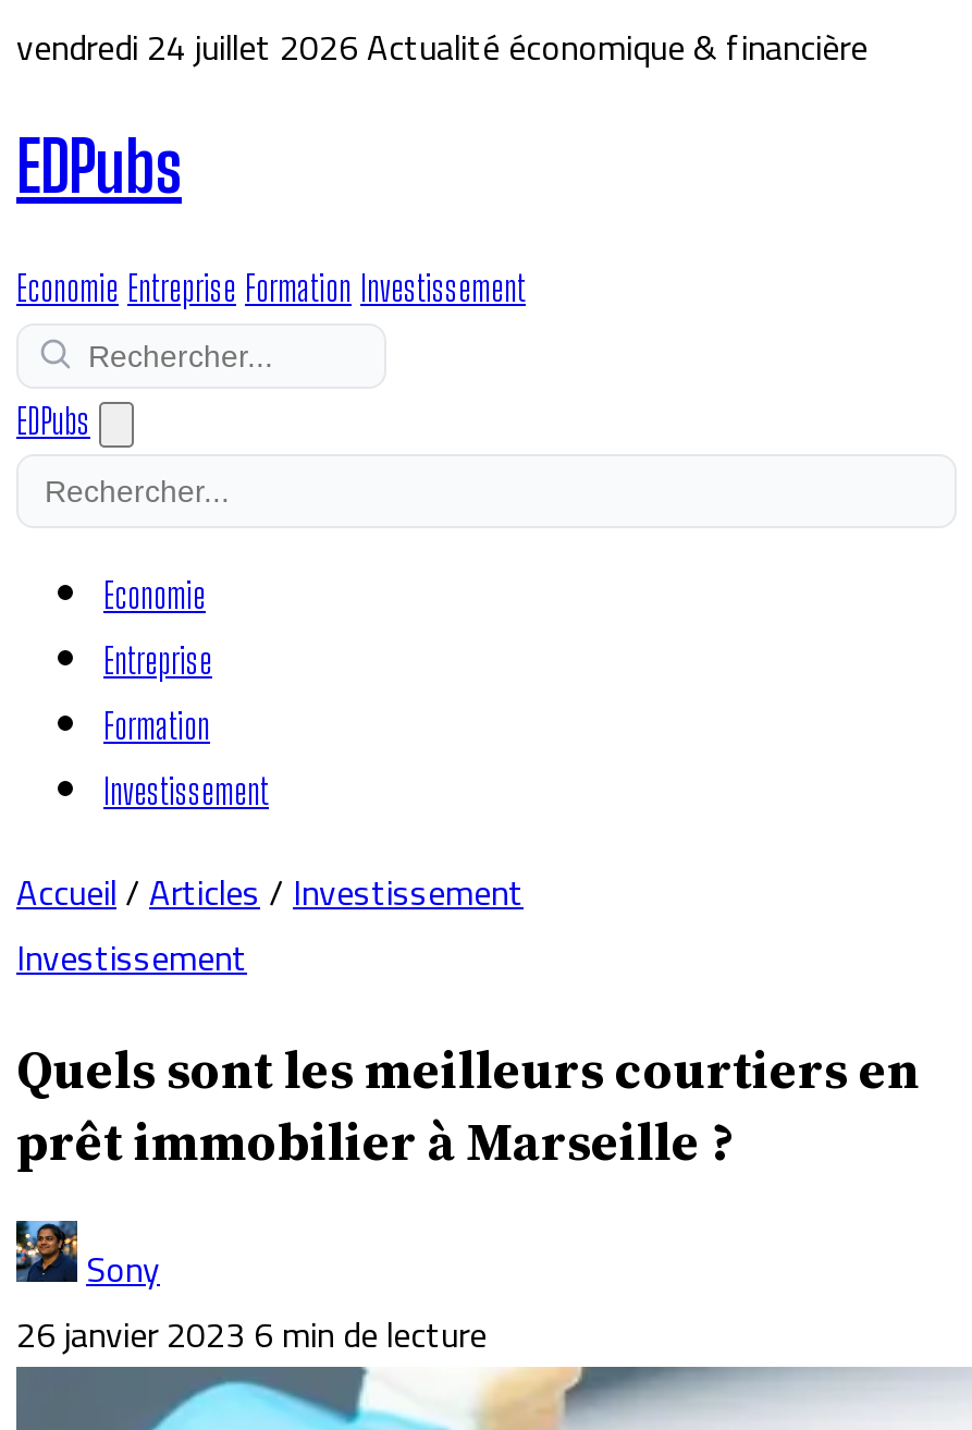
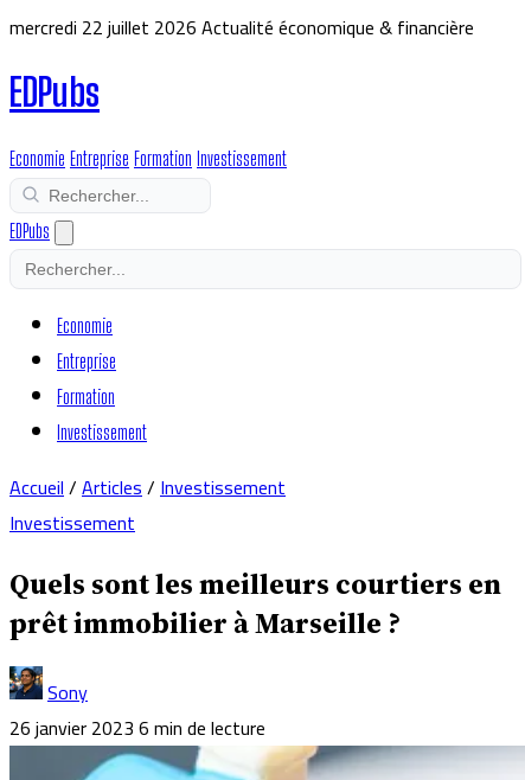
- vendredi 24 juillet 2026 Actualité économique & financière
+ mercredi 22 juillet 2026 Actualité économique & financière
